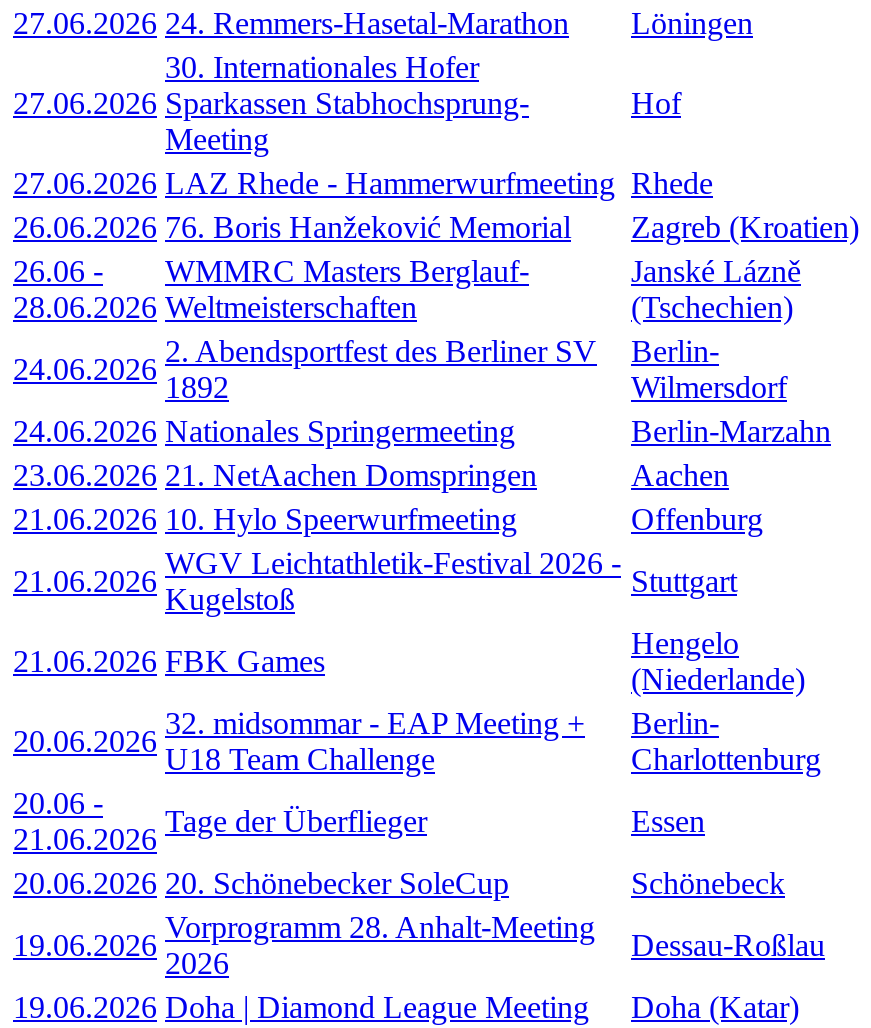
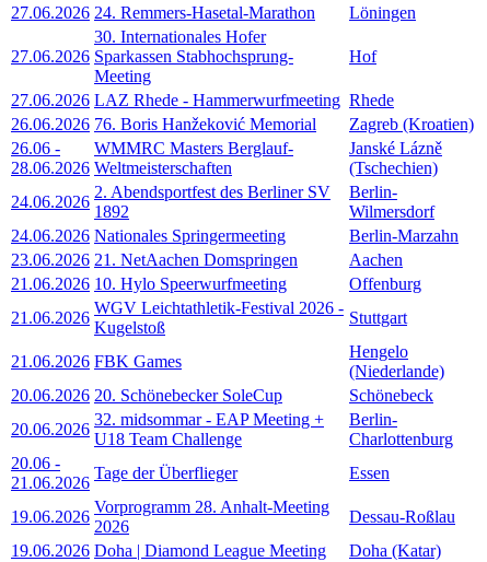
moved down: 20.06.2026 | 32. midsommar - EAP Meeting + | U18 Team Challenge | ... | Tage der Überflieger | Essen

moved up: 20.06.2026 20. Schönebecker SoleCup | Schönebeck
